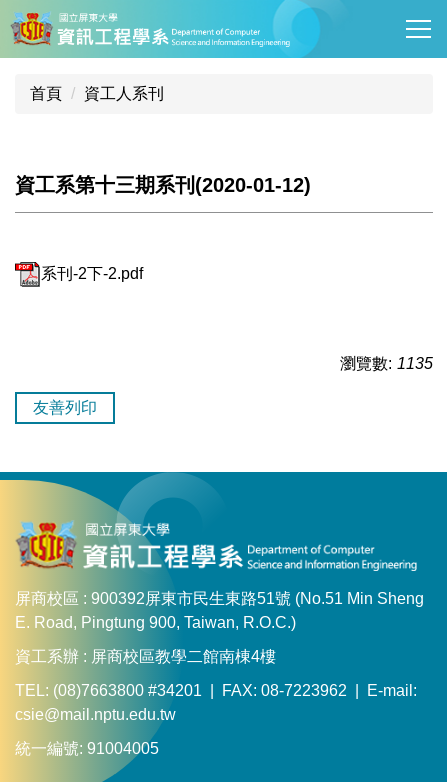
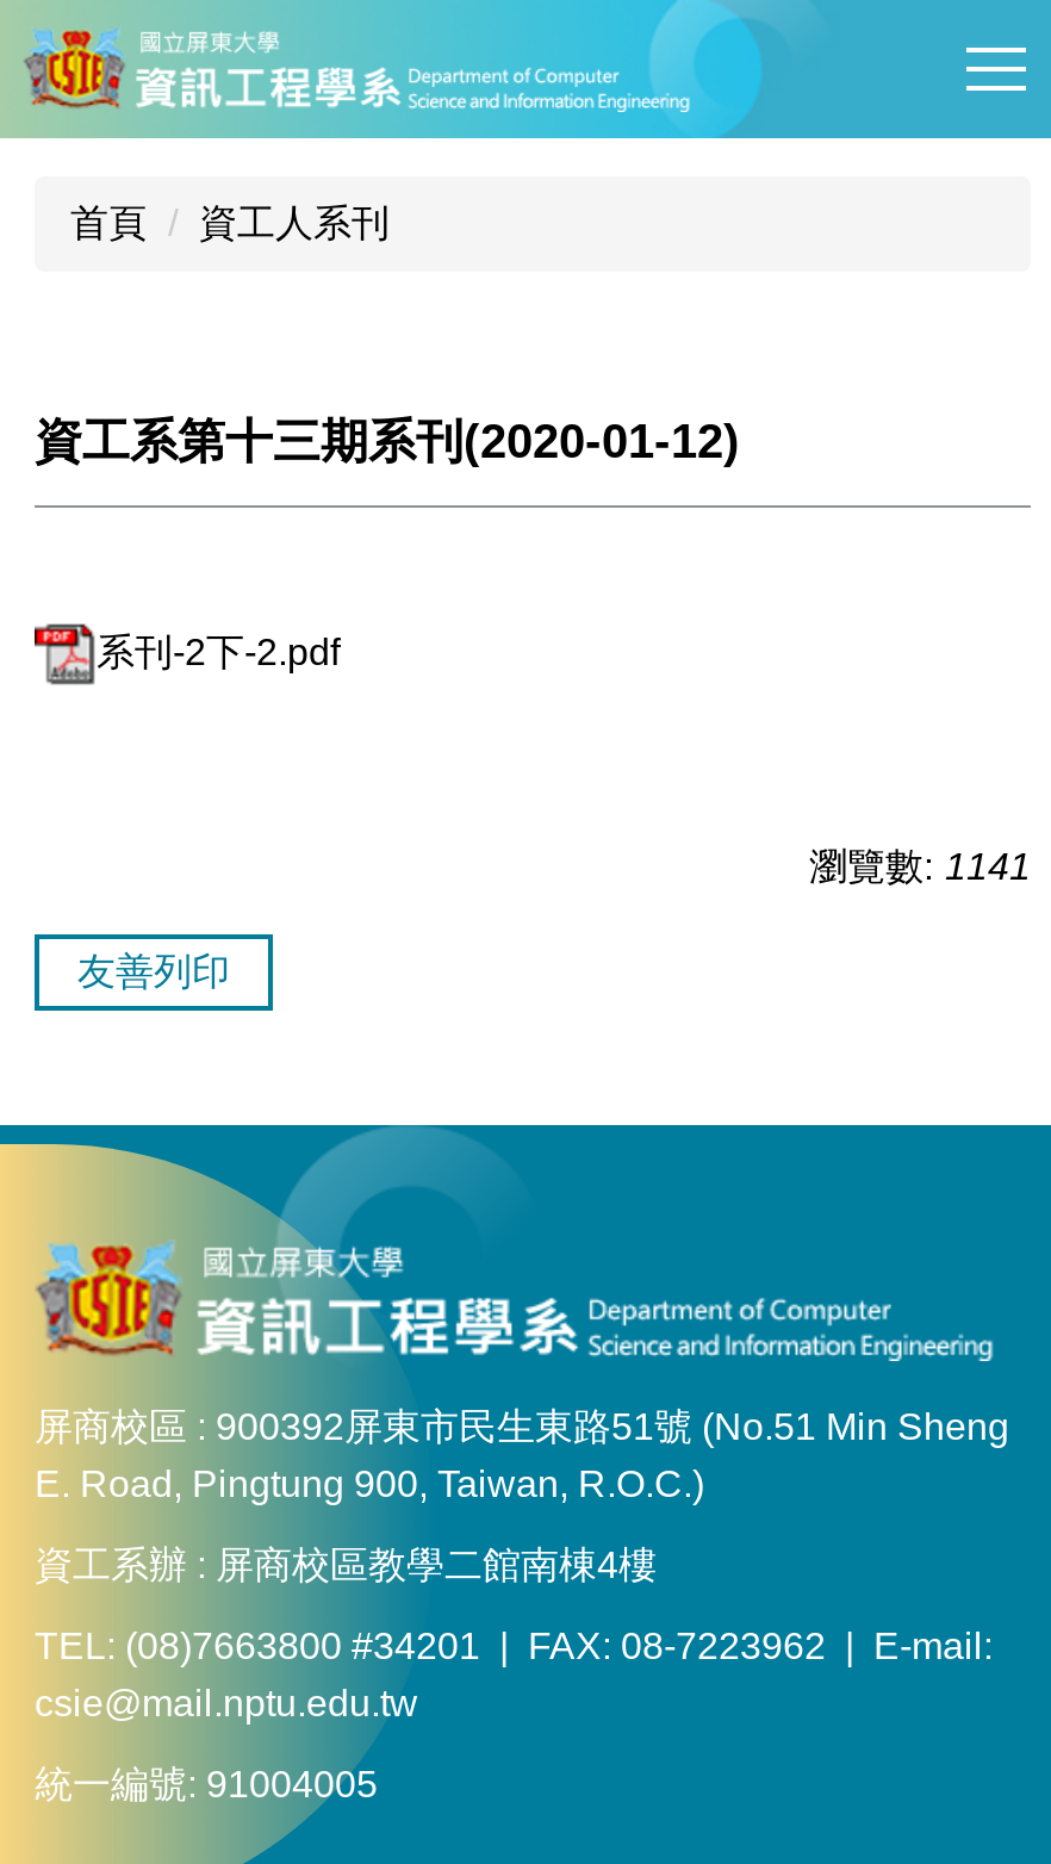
- 瀏覽數: 1135
+ 瀏覽數: 1141
